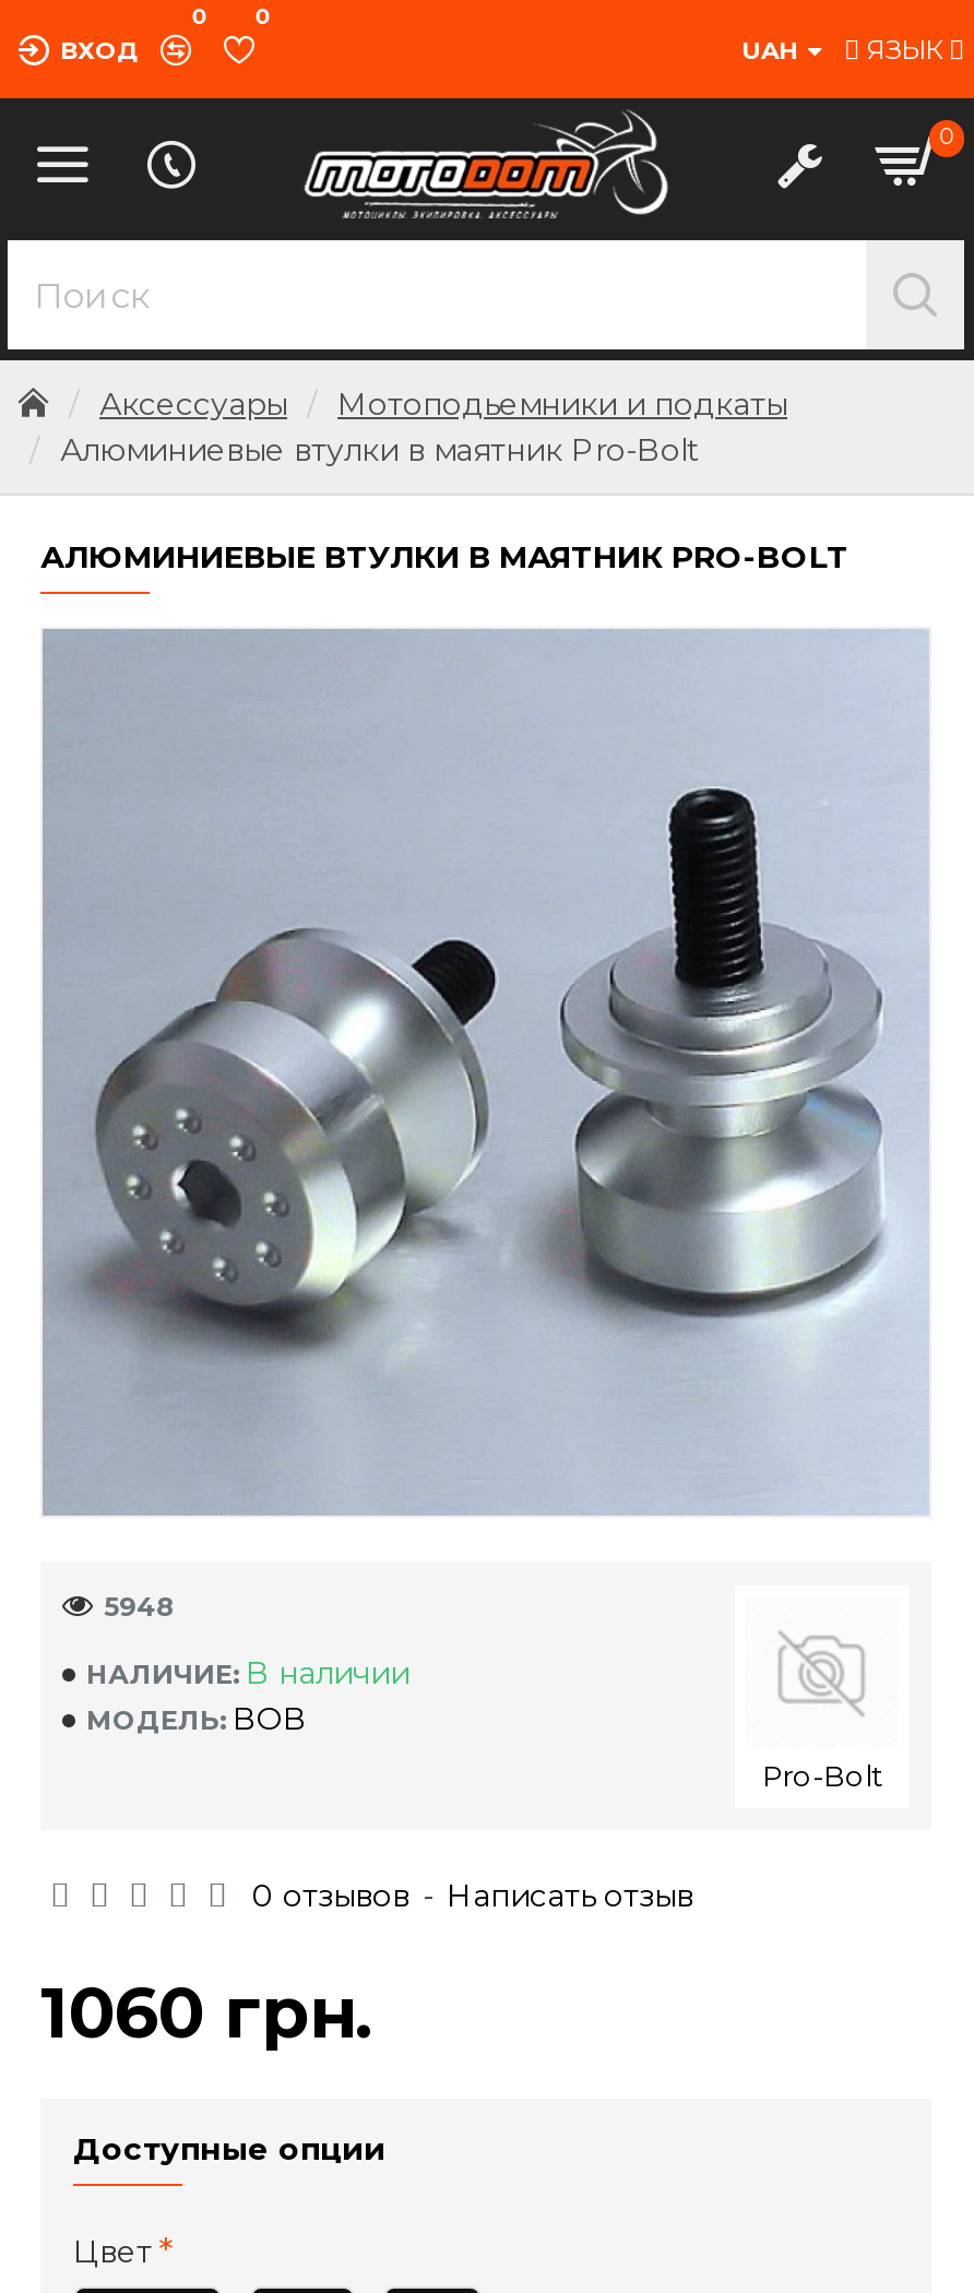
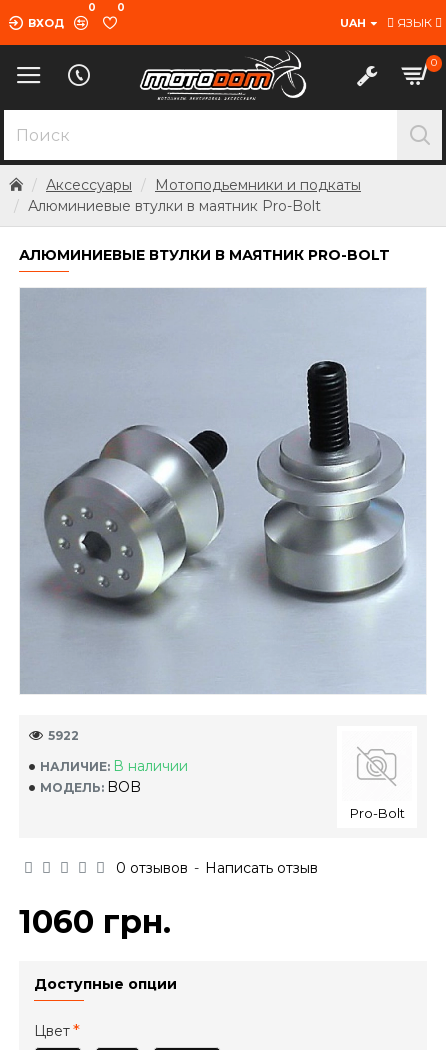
- 5948
+ 5922
